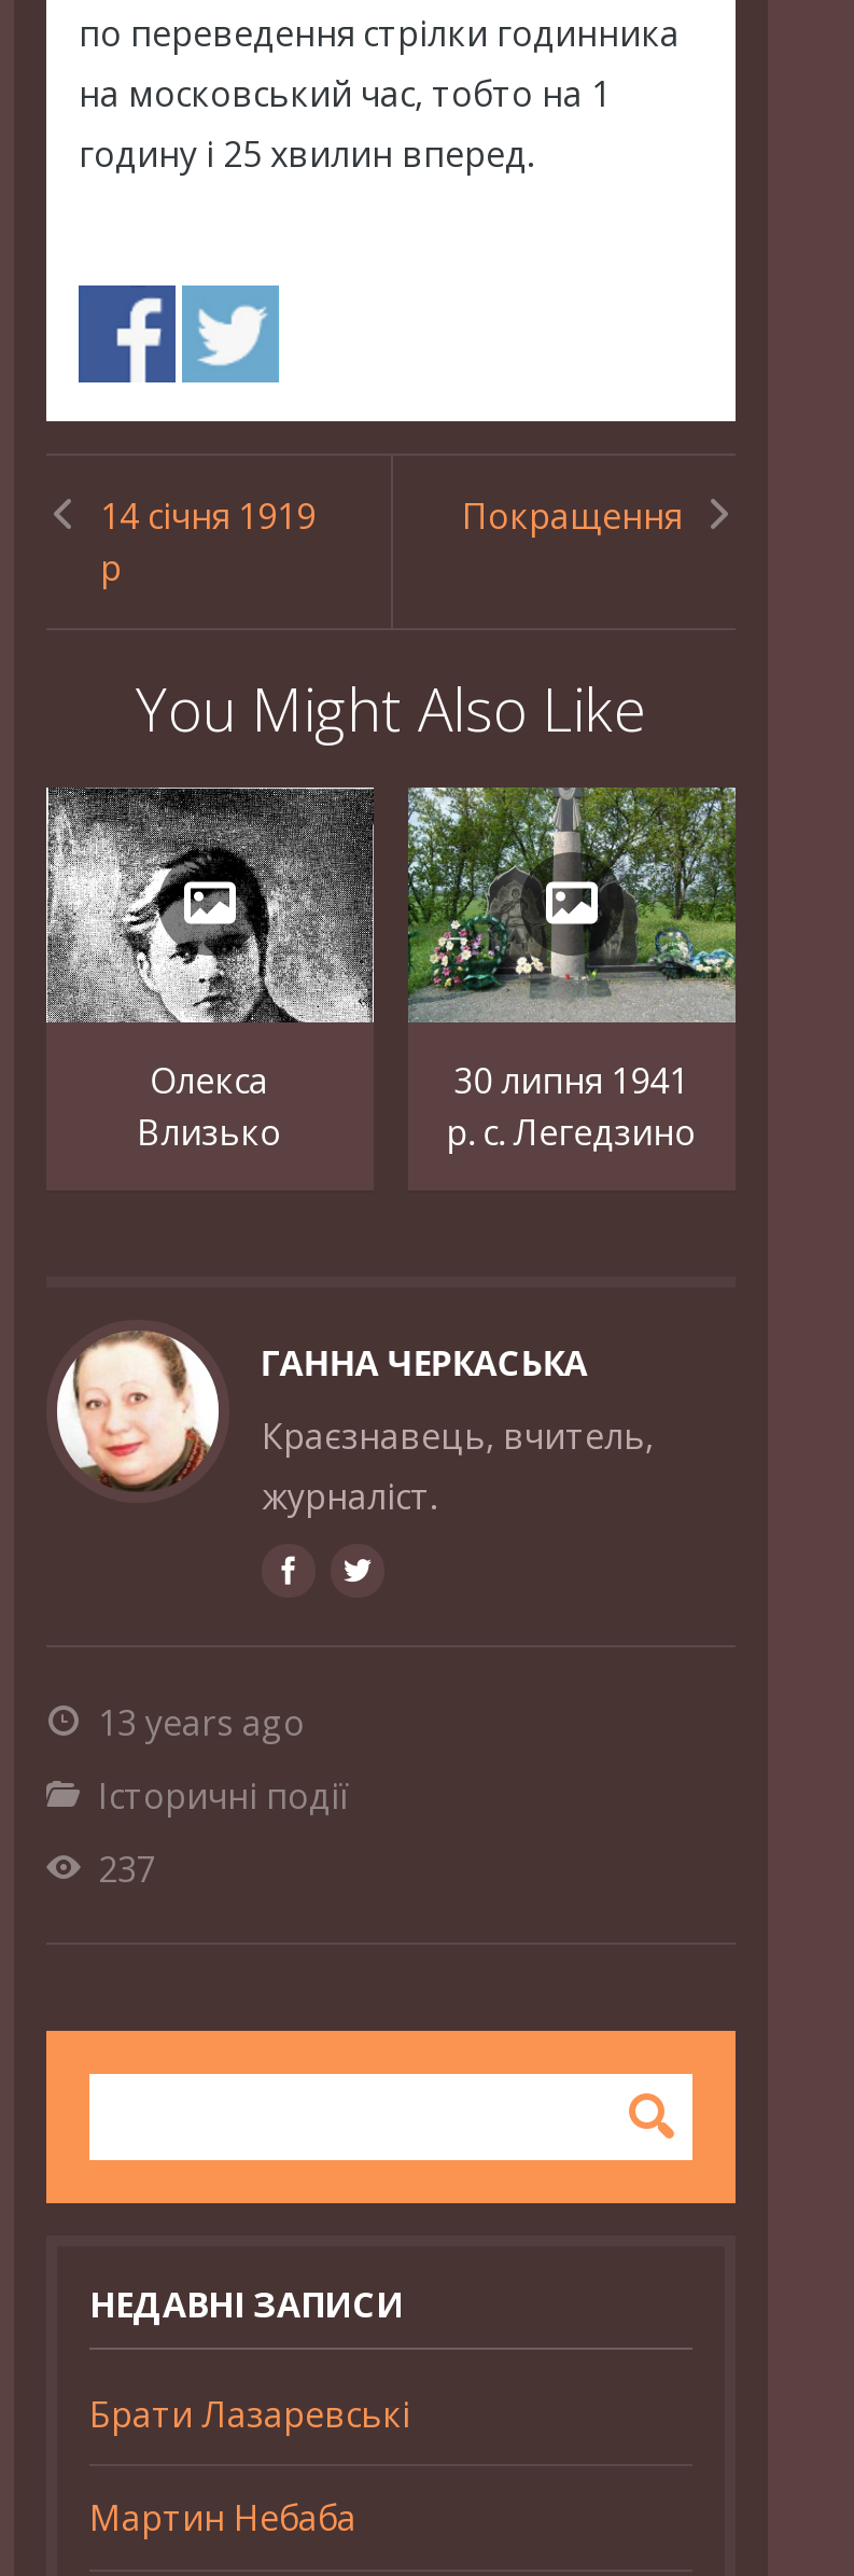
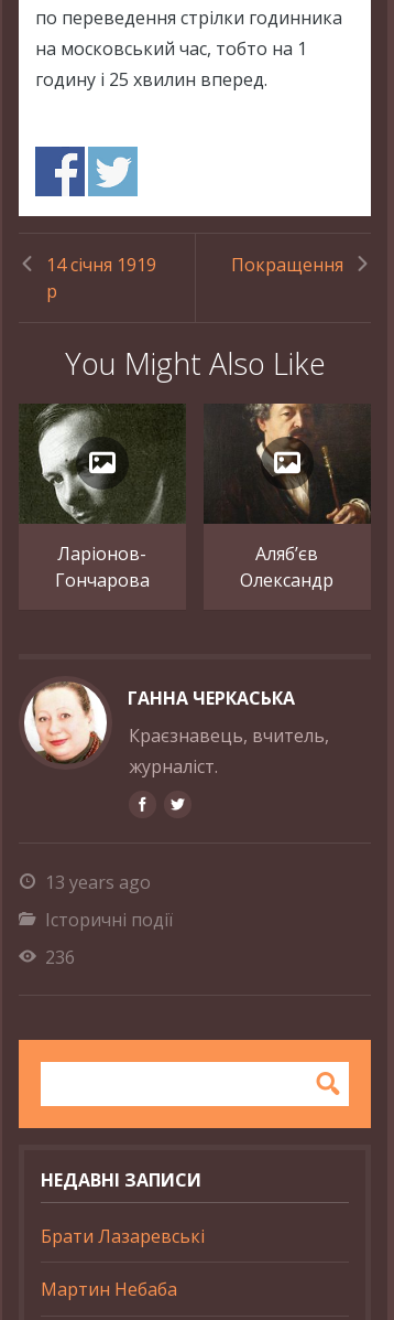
- [image]
- Олекса
- Влизько
+ [image]
+ Ларіонов-
+ Гончарова

- [image]
- 30 липня 1941
- р. с. Легедзино
+ [image]
+ Аляб’єв
+ Олександр

- 237
+ 236
